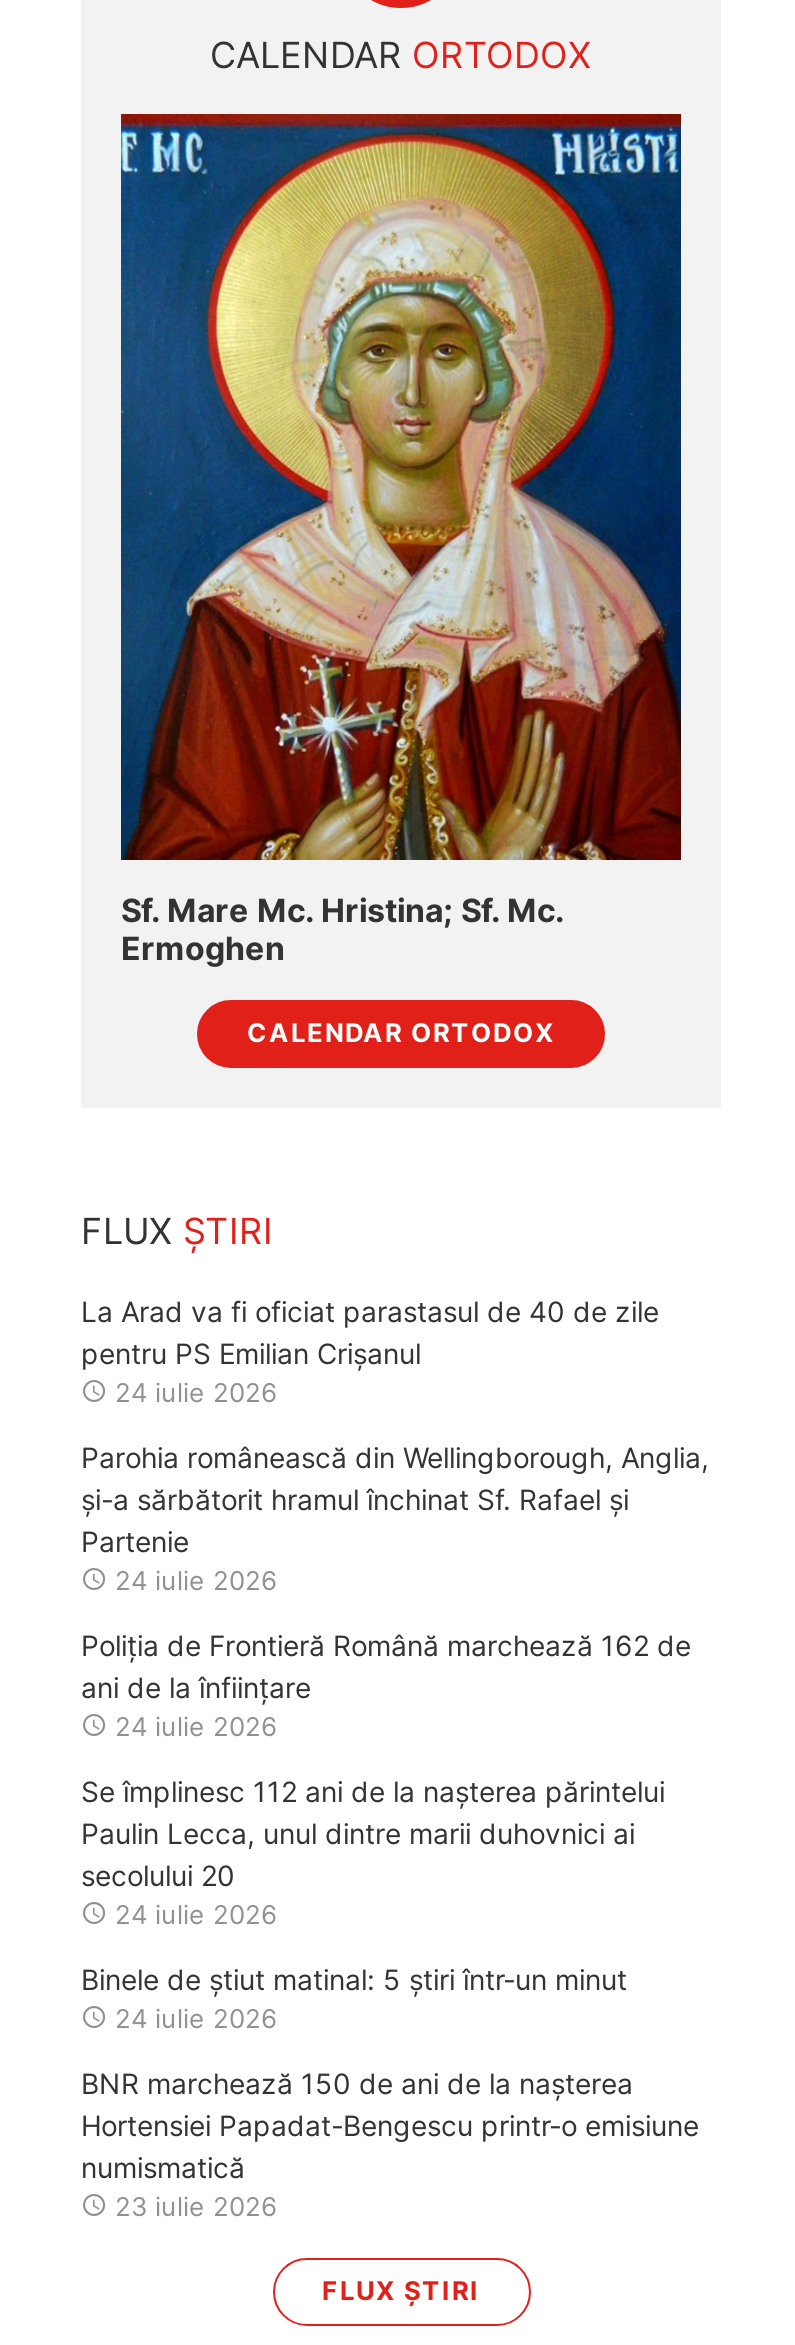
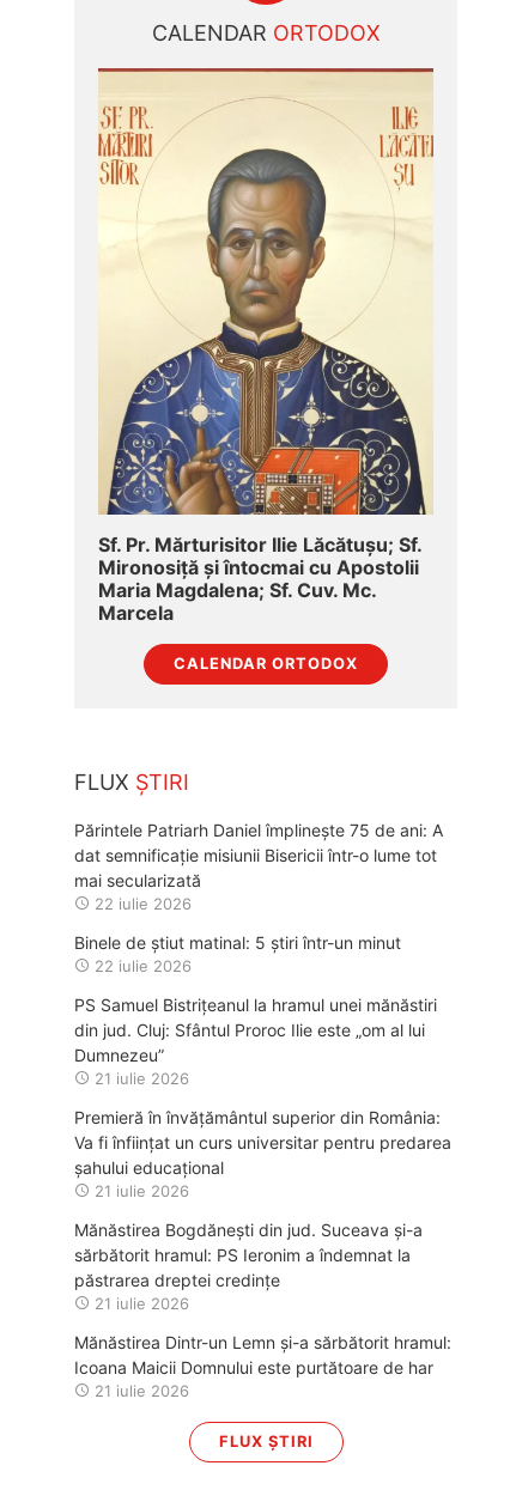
- [image]
+ [image]

- Sf. Mare Mc. Hristina; Sf. Mc.
- Ermoghen
+ Sf. Pr. Mărturisitor Ilie Lăcătușu; Sf.
+ Mironosiță şi întocmai cu Apostolii
+ Maria Magdalena; Sf. Cuv. Mc.
+ Marcela

- La Arad va fi oficiat parastasul de 40 de zile
- pentru PS Emilian Crișanul
- 24 iulie 2026
- Parohia românească din Wellingborough, Anglia,
- și-a sărbătorit hramul închinat Sf. Rafael și
- Partenie
- 24 iulie 2026
- Poliția de Frontieră Română marchează 162 de
- ani de la înființare
- 24 iulie 2026
- Se împlinesc 112 ani de la nașterea părintelui
- Paulin Lecca, unul dintre marii duhovnici ai
- secolului 20
- 24 iulie 2026
+ Părintele Patriarh Daniel împlinește 75 de ani: A
+ dat semnificație misiunii Bisericii într-o lume tot
+ mai secularizată
+ 22 iulie 2026

moved up: Binele de știut matinal: 5 știri într-un minut

- 24 iulie 2026
- BNR marchează 150 de ani de la nașterea
- Hortensiei Papadat-Bengescu printr-o emisiune
- numismatică
- 23 iulie 2026
+ 22 iulie 2026
+ PS Samuel Bistrițeanul la hramul unei mănăstiri
+ din jud. Cluj: Sfântul Proroc Ilie este „om al lui
+ Dumnezeu”
+ 21 iulie 2026
+ Premieră în învățământul superior din România:
+ Va fi înființat un curs universitar pentru predarea
+ șahului educațional
+ 21 iulie 2026
+ Mănăstirea Bogdănești din jud. Suceava și-a
+ sărbătorit hramul: PS Ieronim a îndemnat la
+ păstrarea dreptei credințe
+ 21 iulie 2026
+ Mănăstirea Dintr-un Lemn și-a sărbătorit hramul:
+ Icoana Maicii Domnului este purtătoare de har
+ 21 iulie 2026
